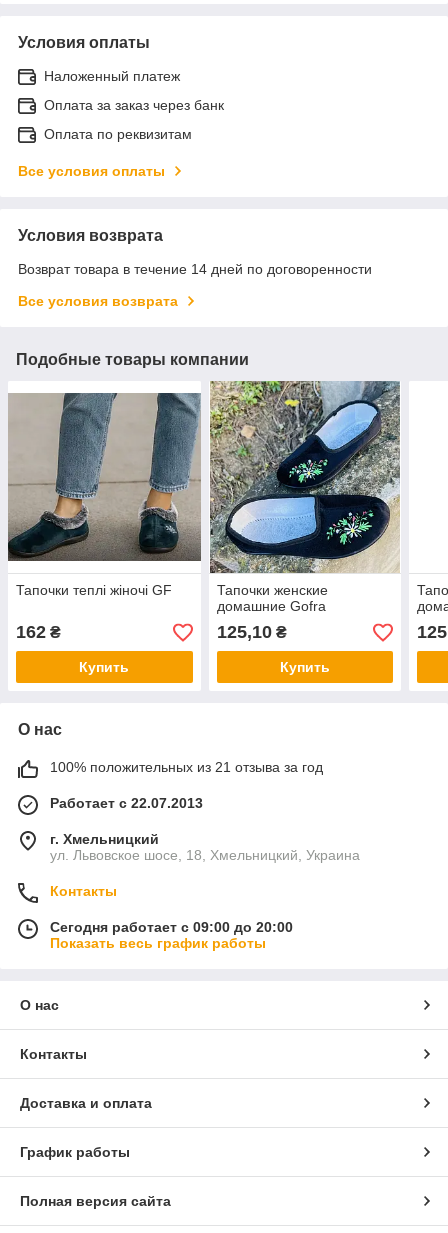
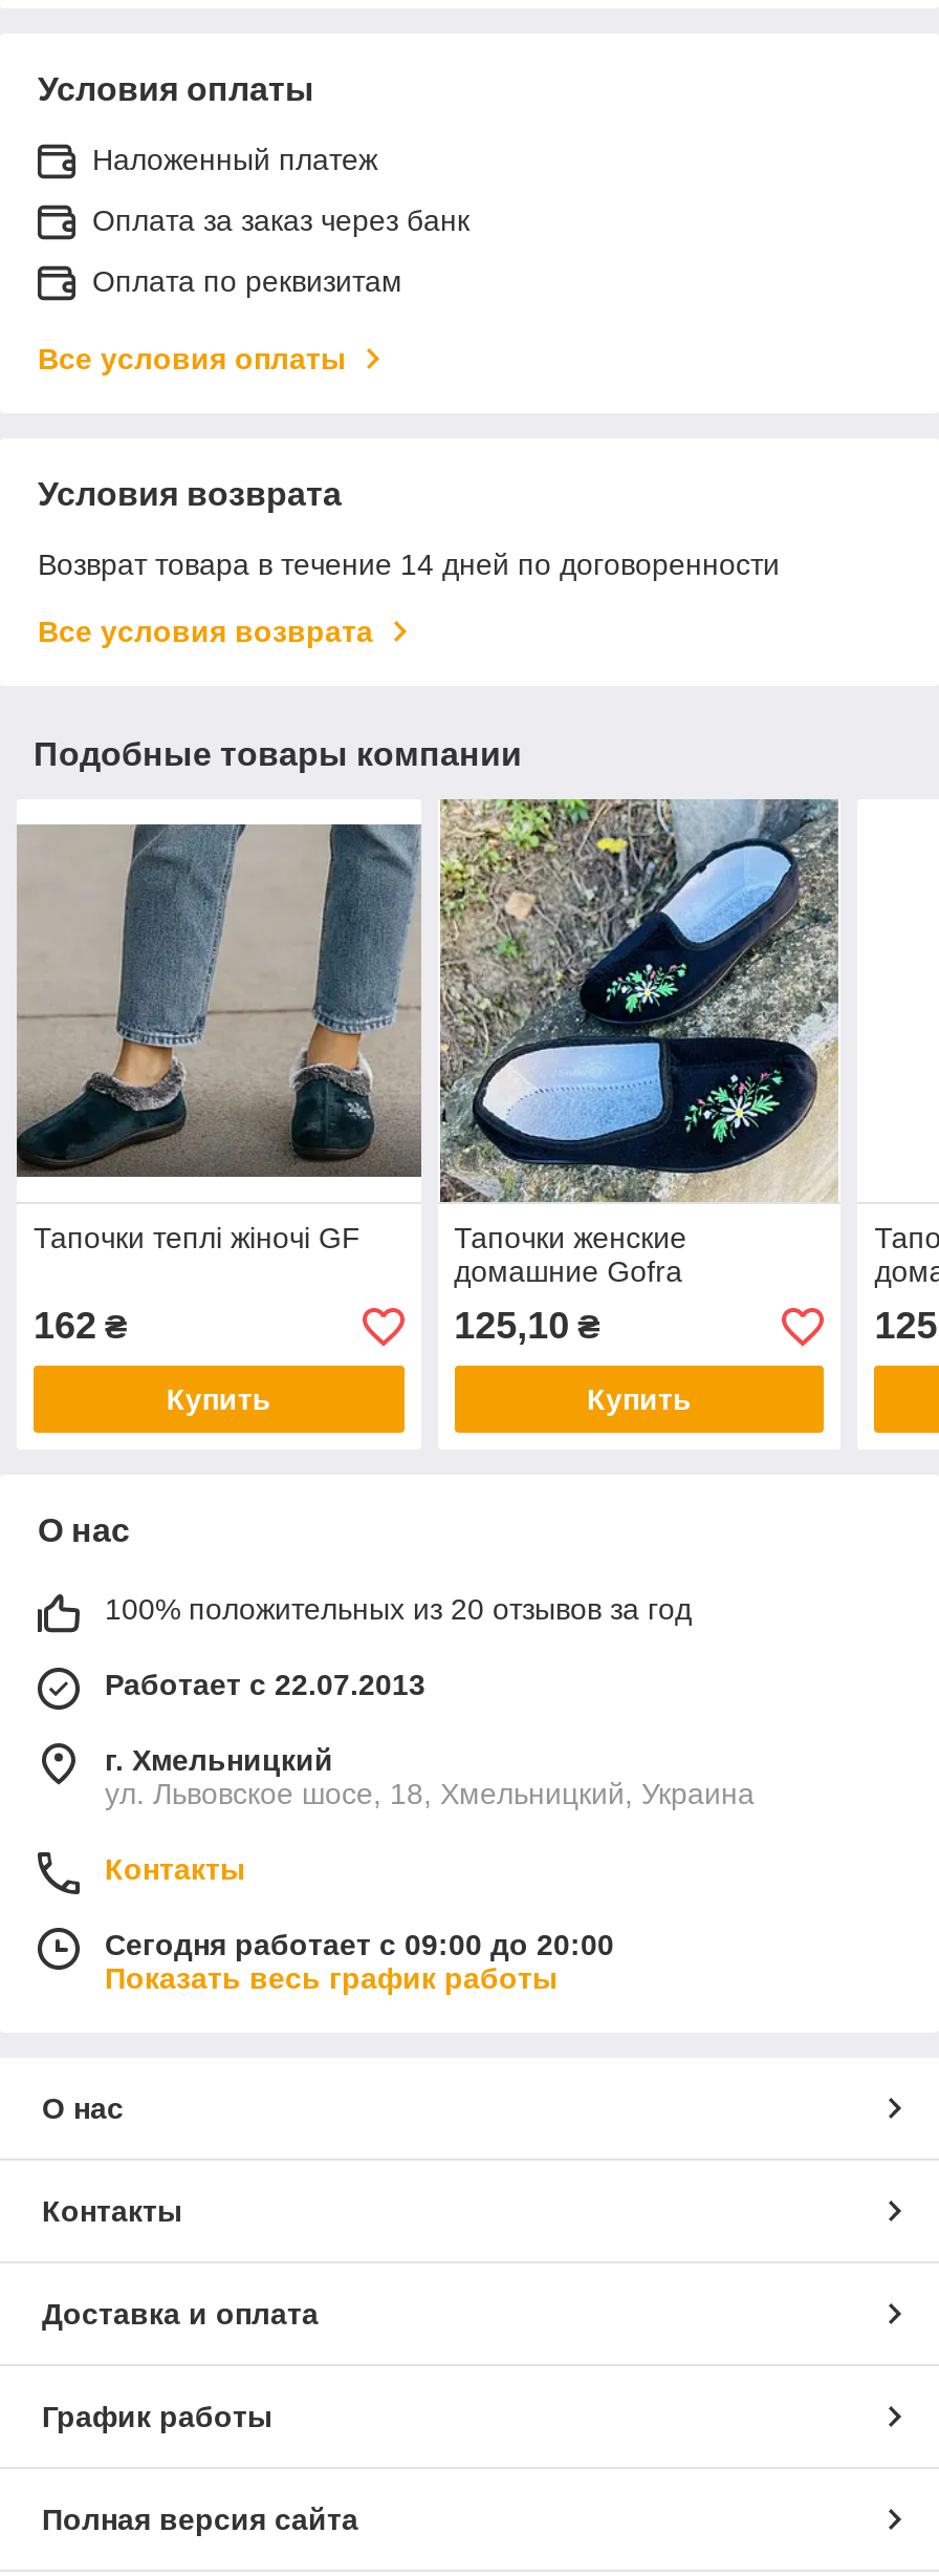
- 100% положительных из 21 отзыва за год
+ 100% положительных из 20 отзывов за год
